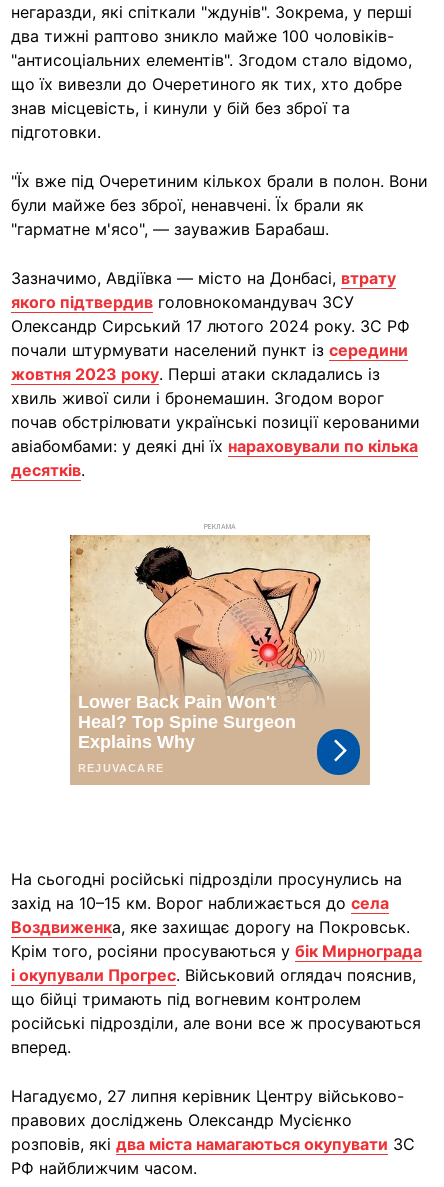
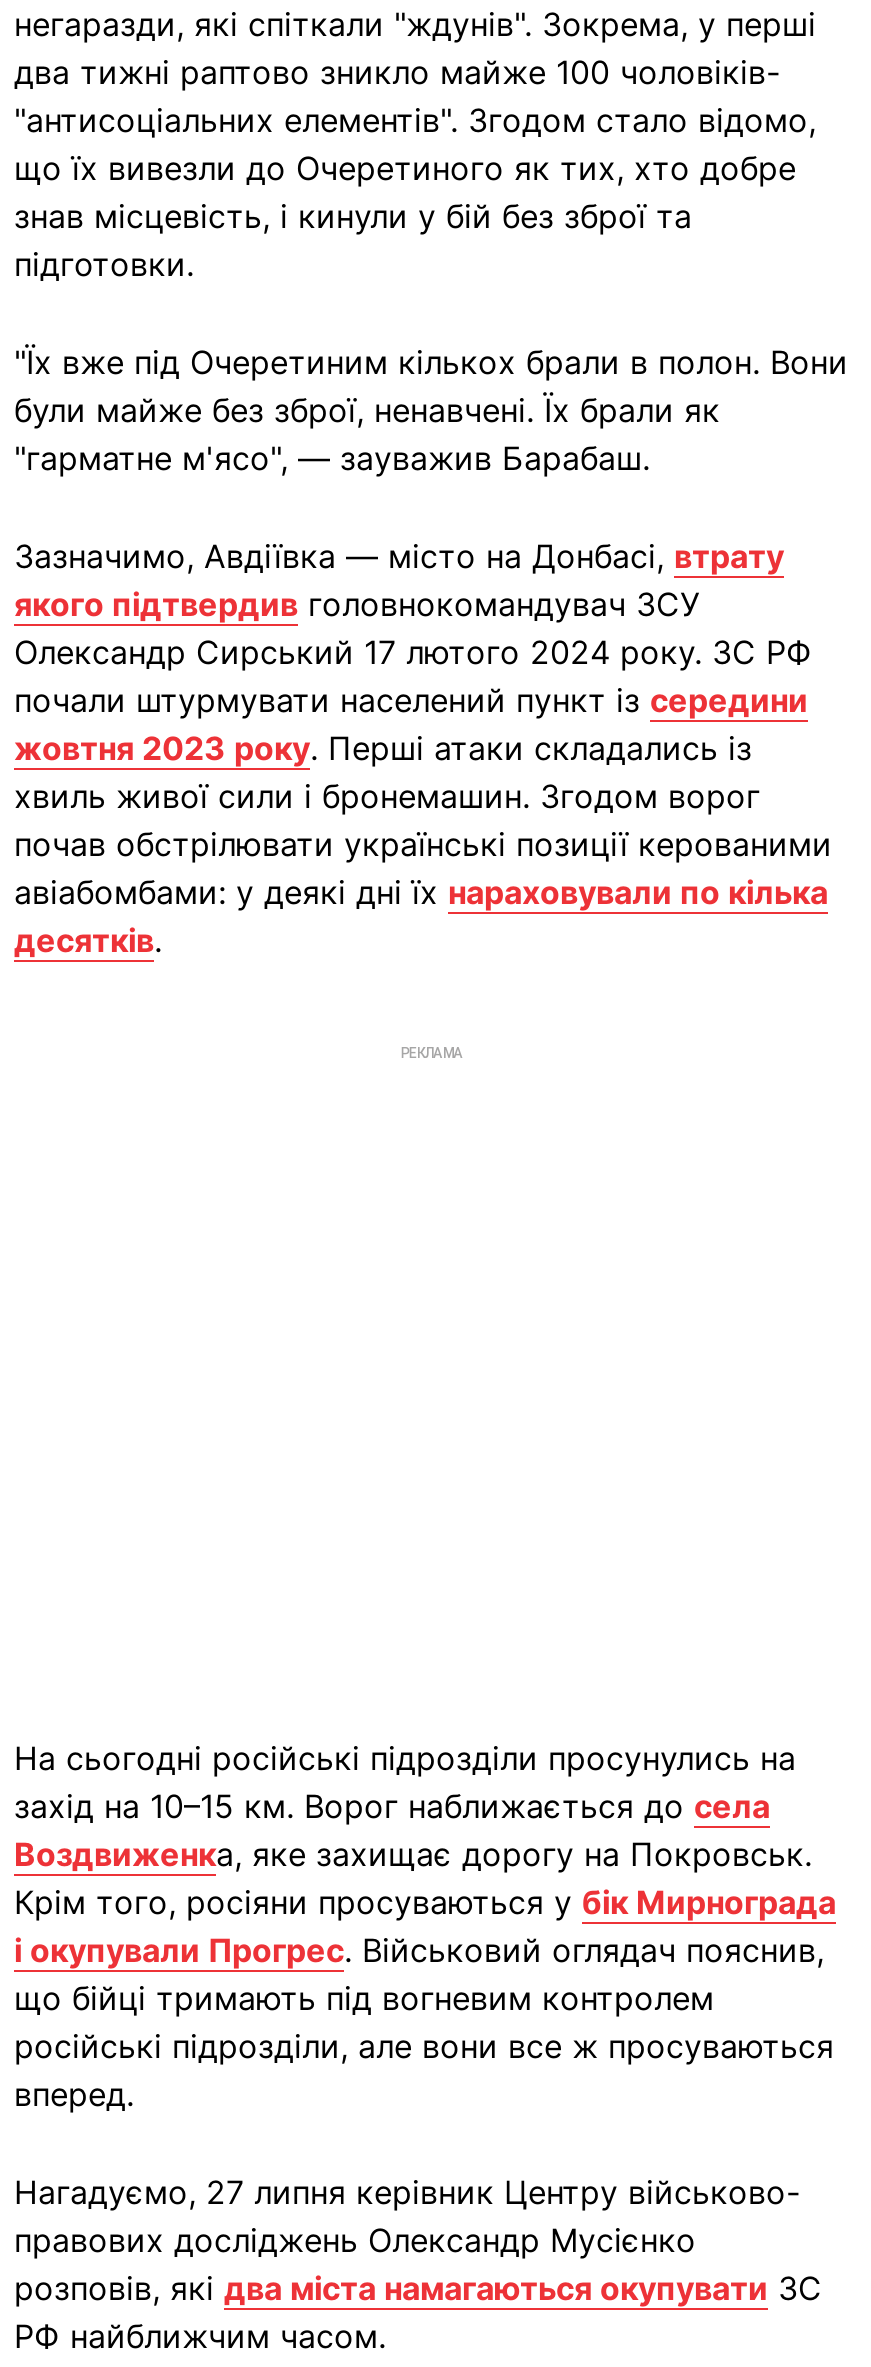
- [image]
